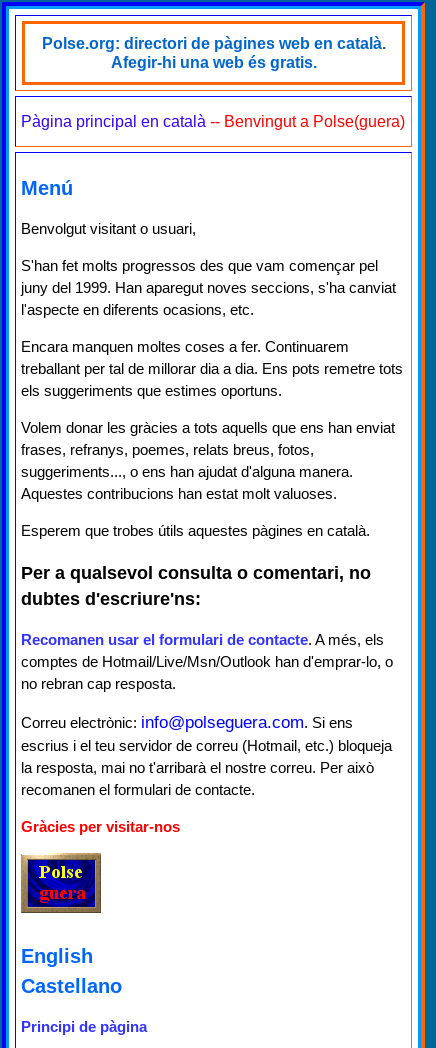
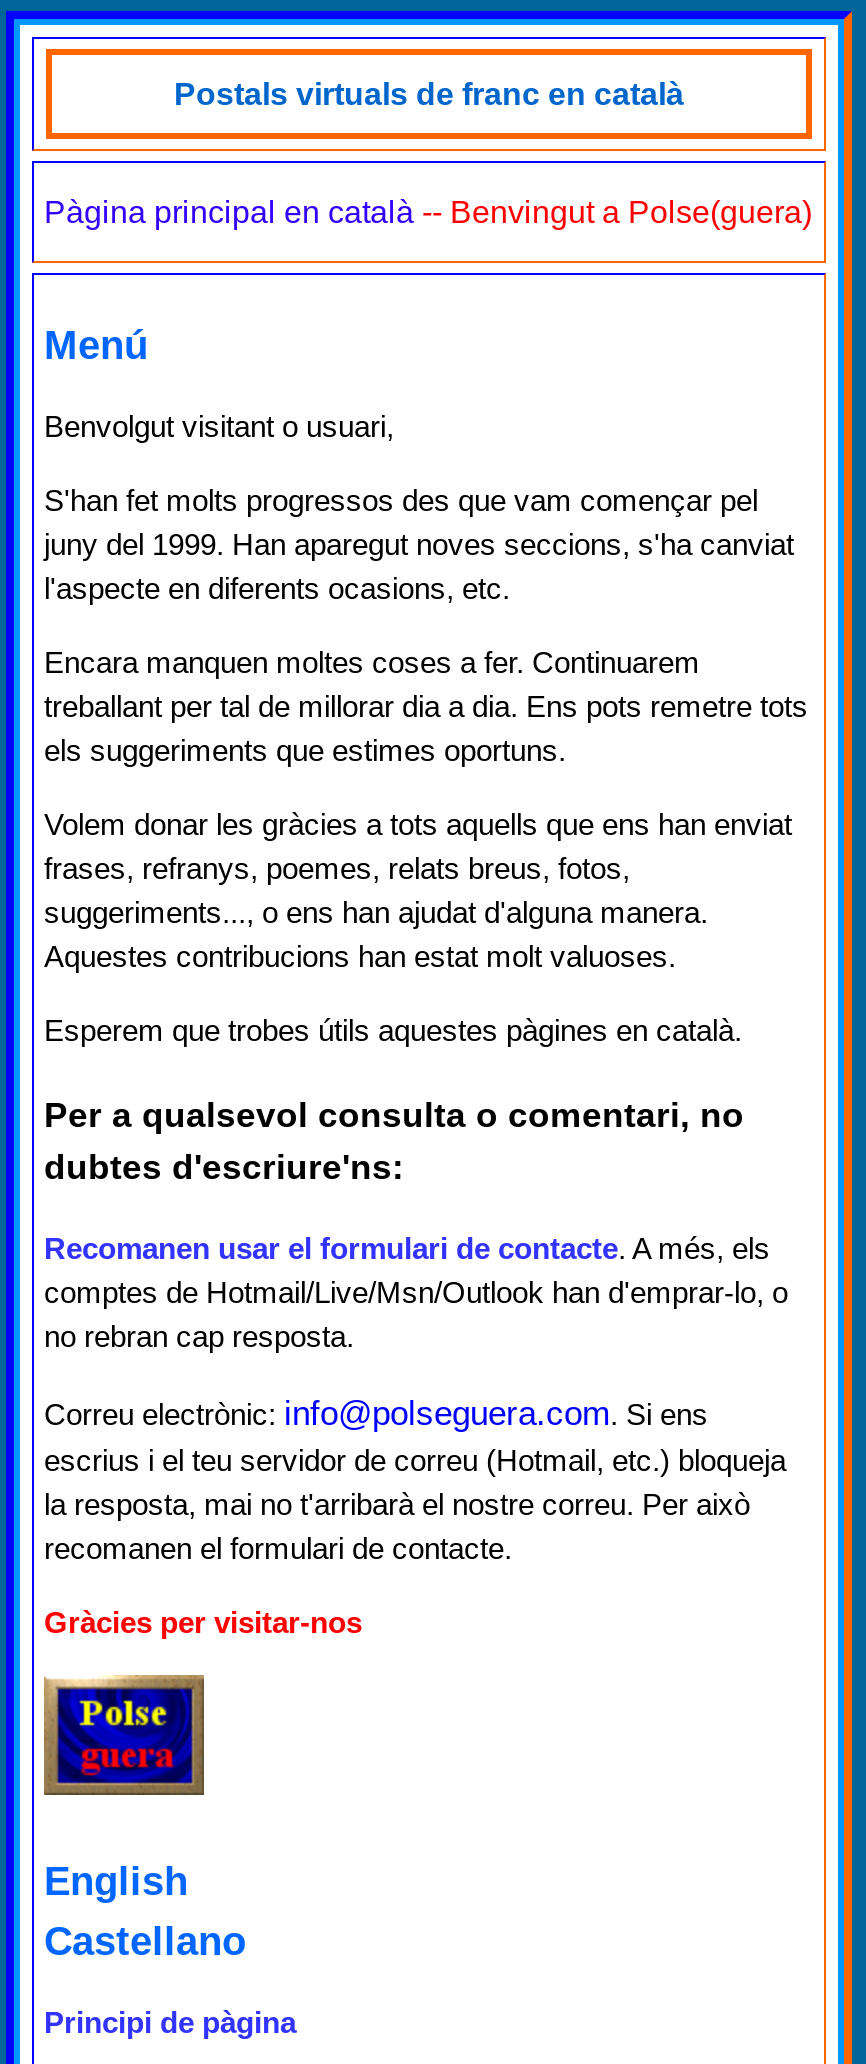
- Polse.org: directori de pàgines web en català.
- Afegir-hi una web és gratis.
+ Postals virtuals de franc en català
